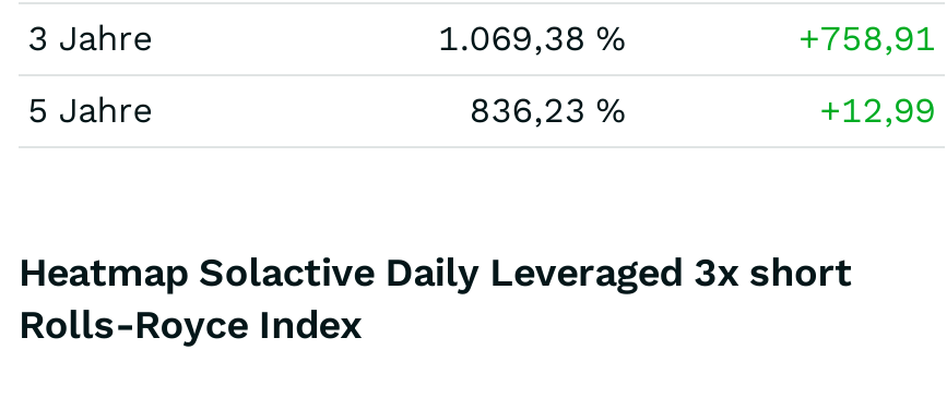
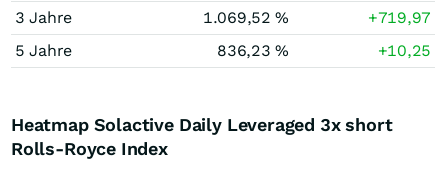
- 1.069,38 %
+ 1.069,52 %

- +758,91
+ +719,97

- +12,99
+ +10,25
